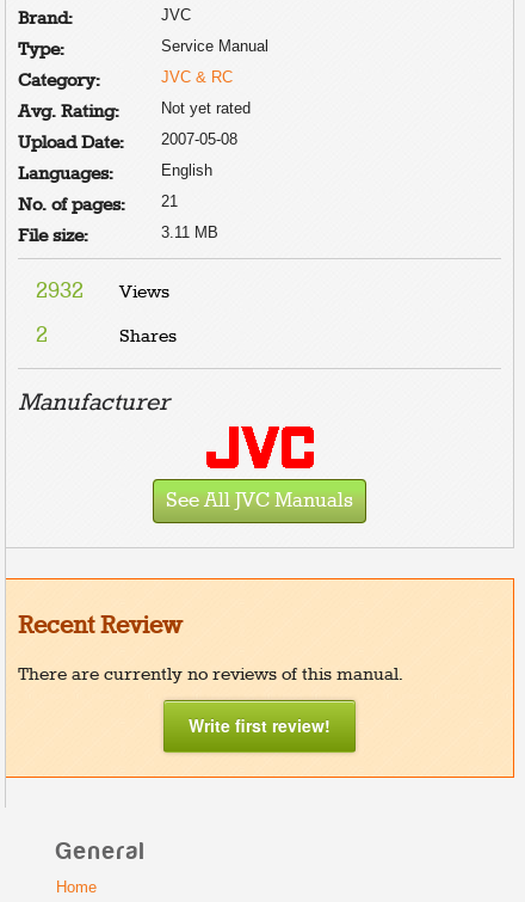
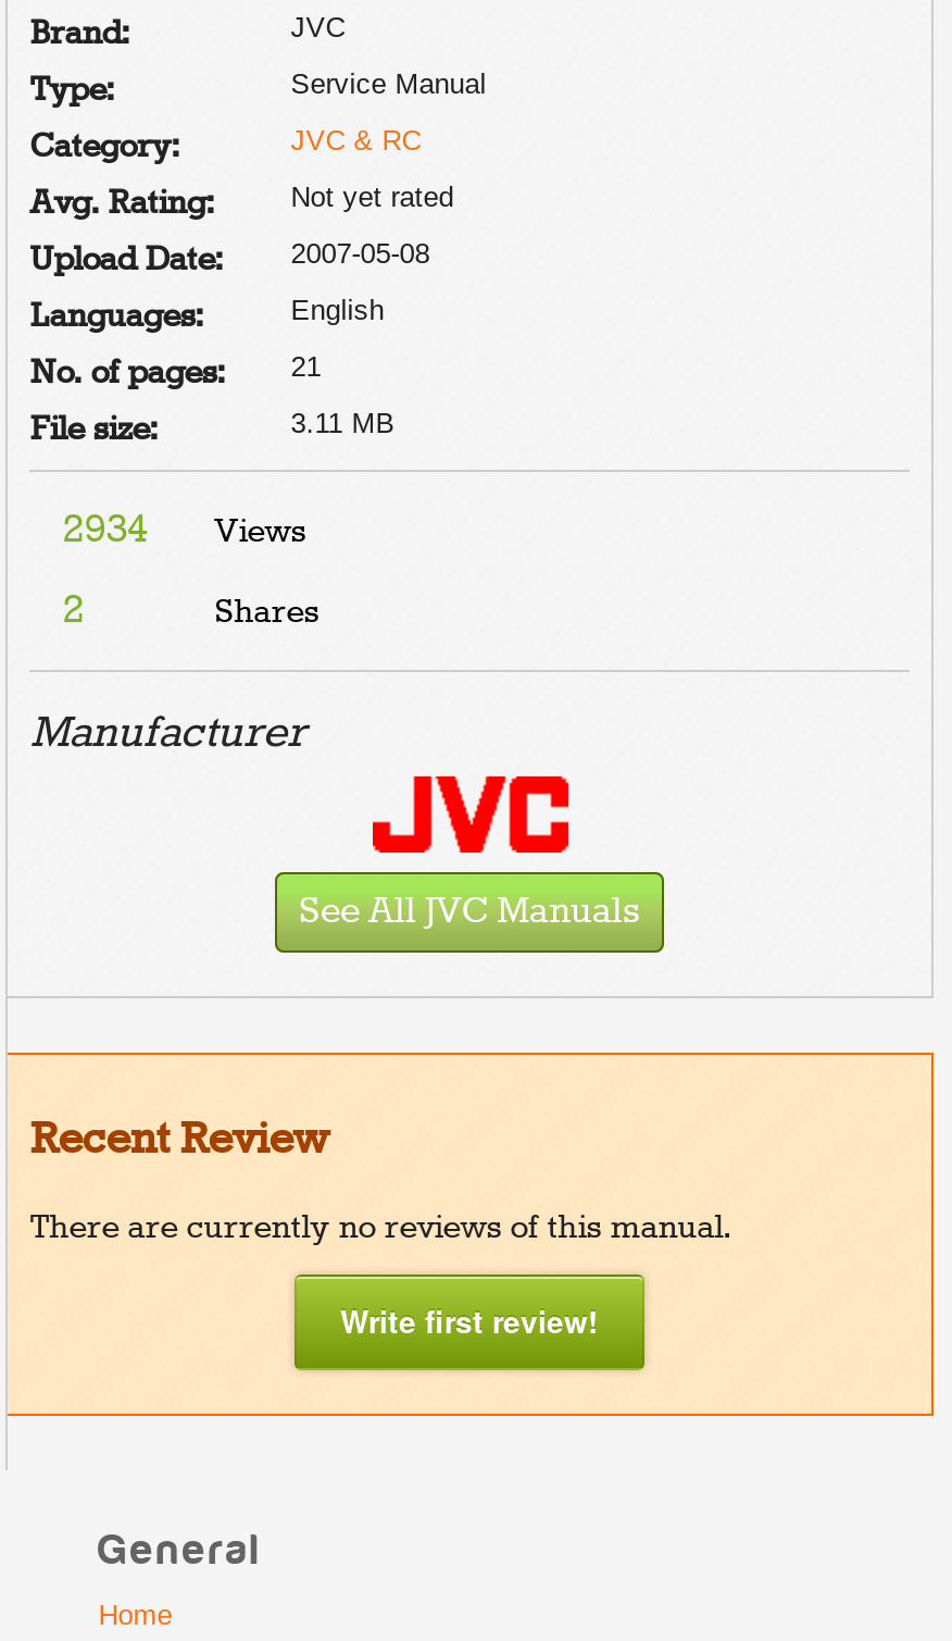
- 2932 Views
+ 2934 Views
